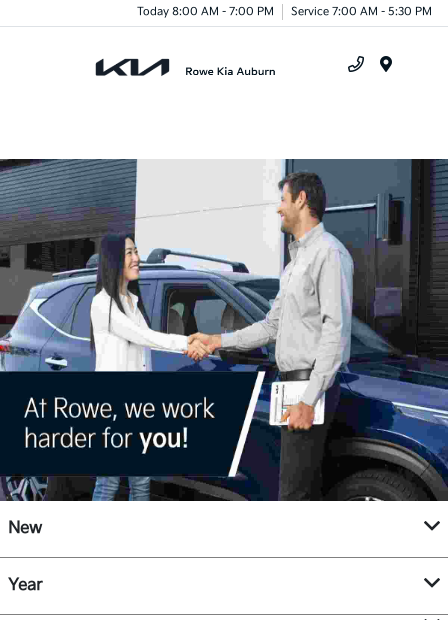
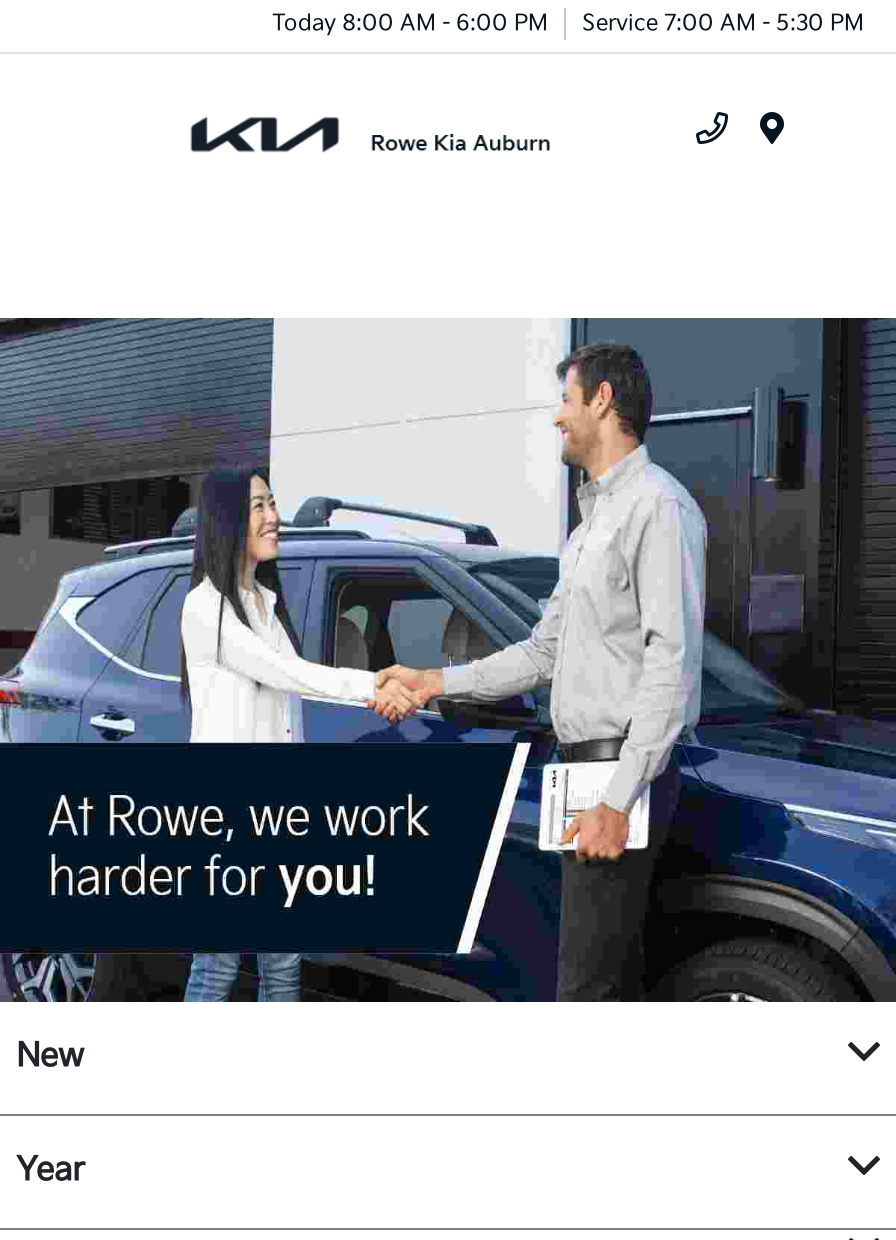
- Today 8:00 AM - 7:00 PM Service 7:00 AM - 5:30 PM
+ Today 8:00 AM - 6:00 PM Service 7:00 AM - 5:30 PM
